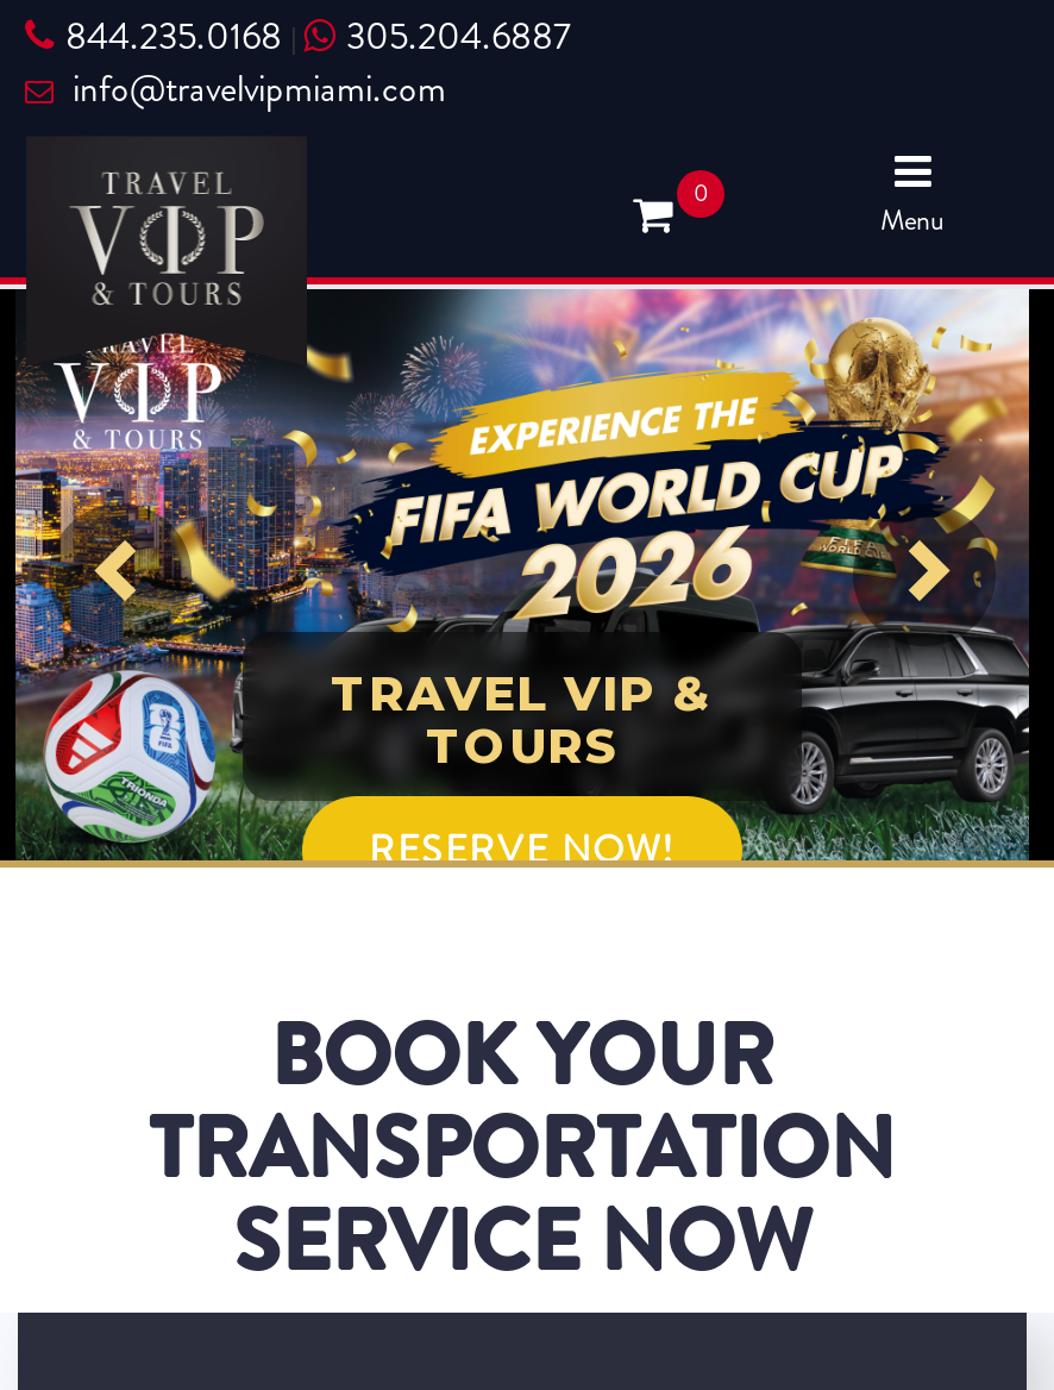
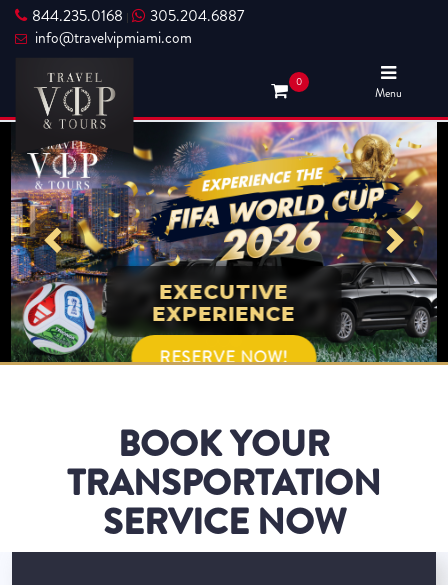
- TRAVEL VIP &
- TOURS
+ EXECUTIVE
+ EXPERIENCE
